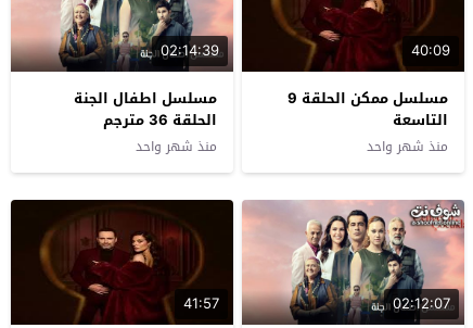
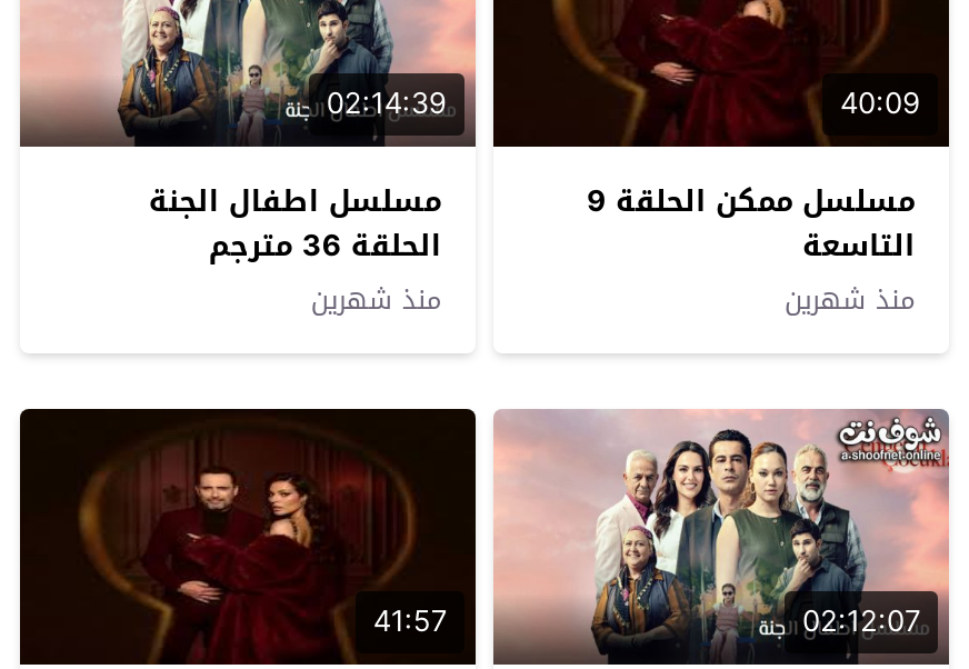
- منذ شهر واحد
+ منذ شهرين

- منذ شهر واحد
+ منذ شهرين
